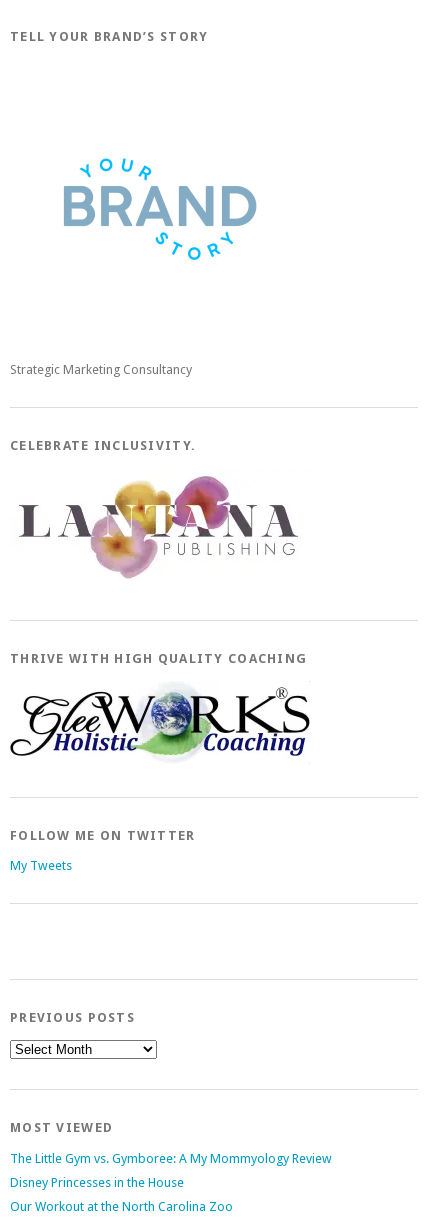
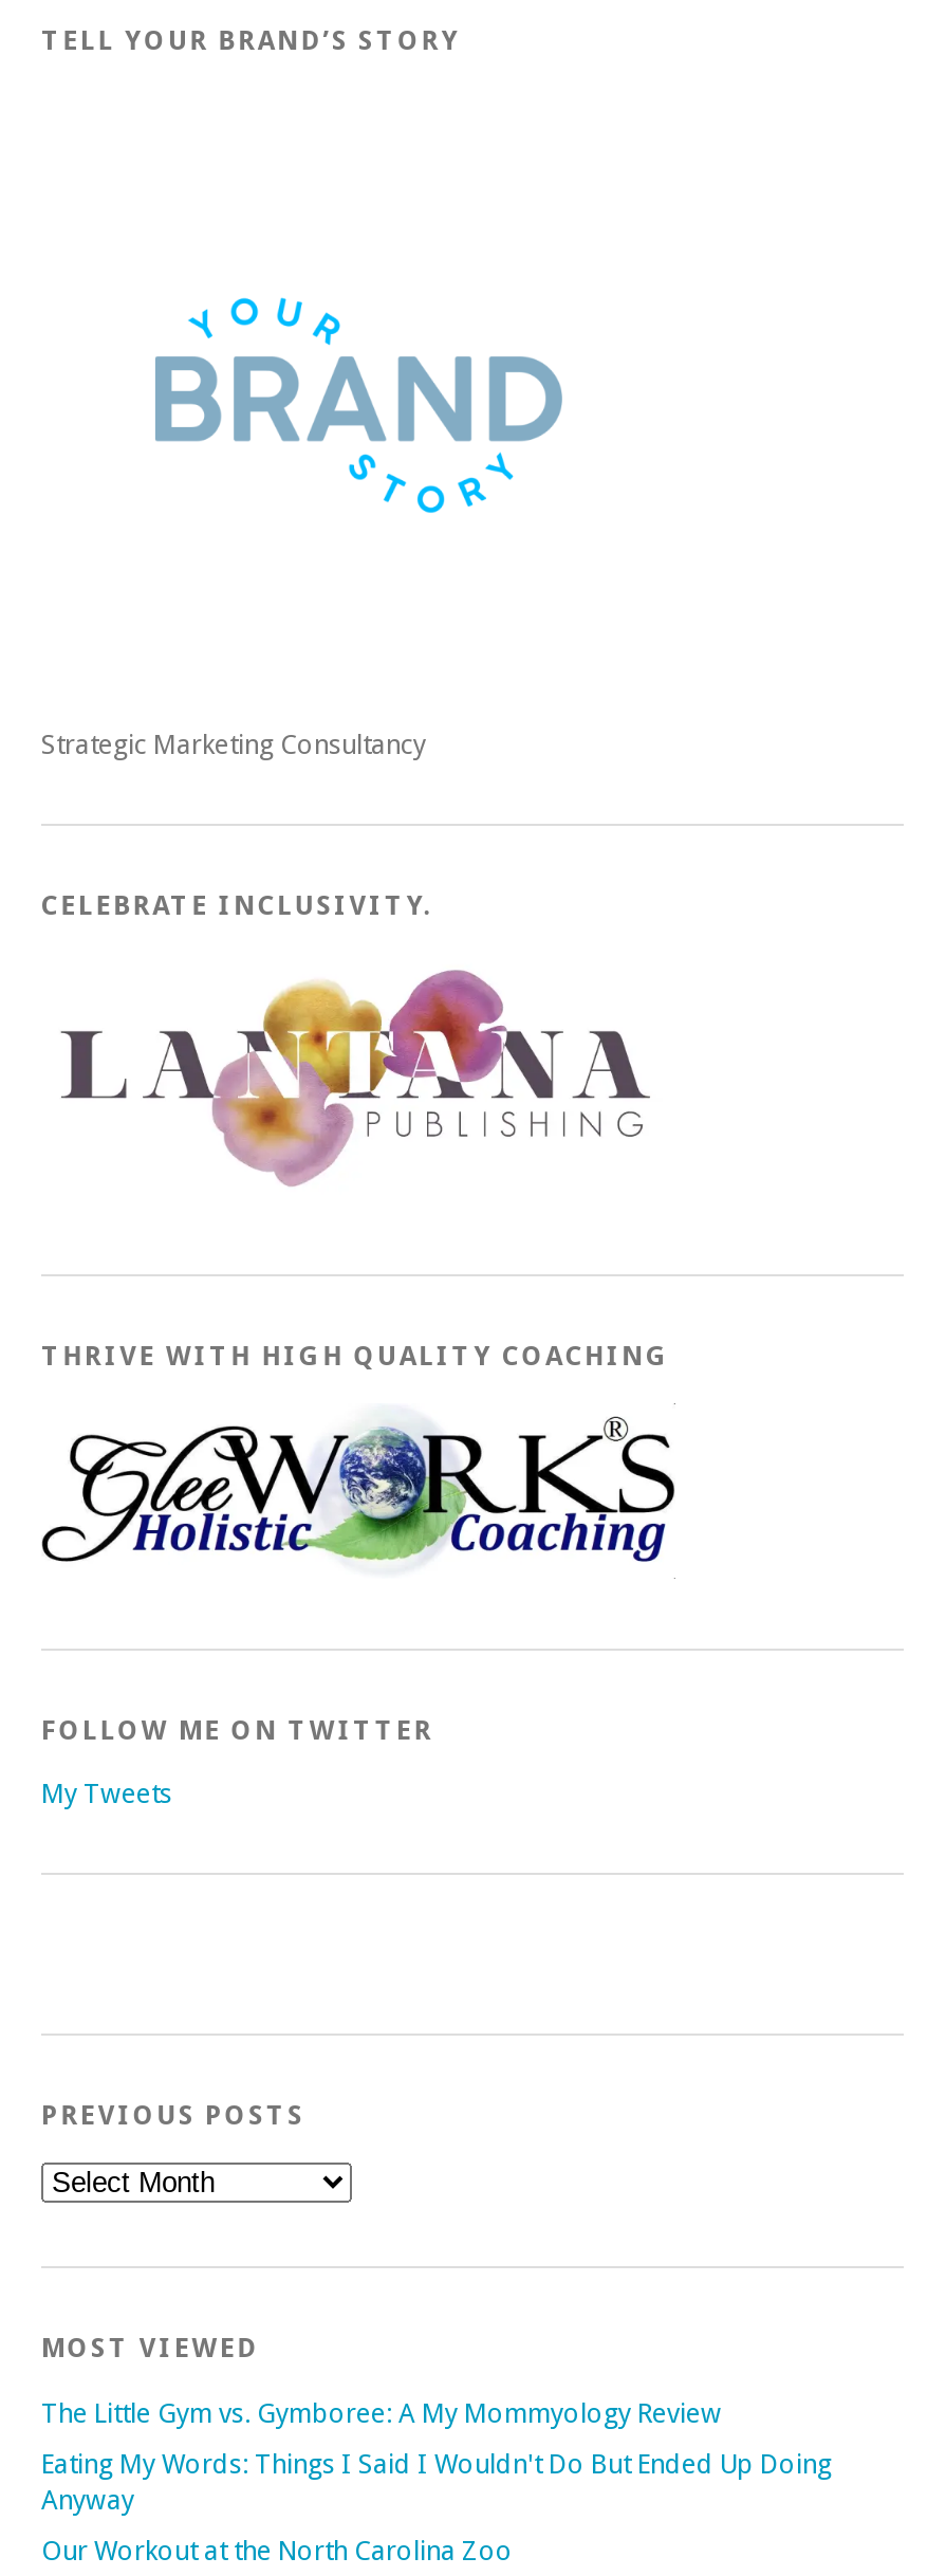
- Disney Princesses in the House
+ Eating My Words: Things I Said I Wouldn't Do But Ended Up Doing
+ Anyway
